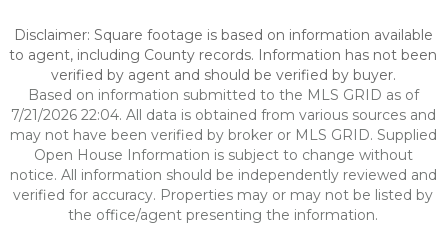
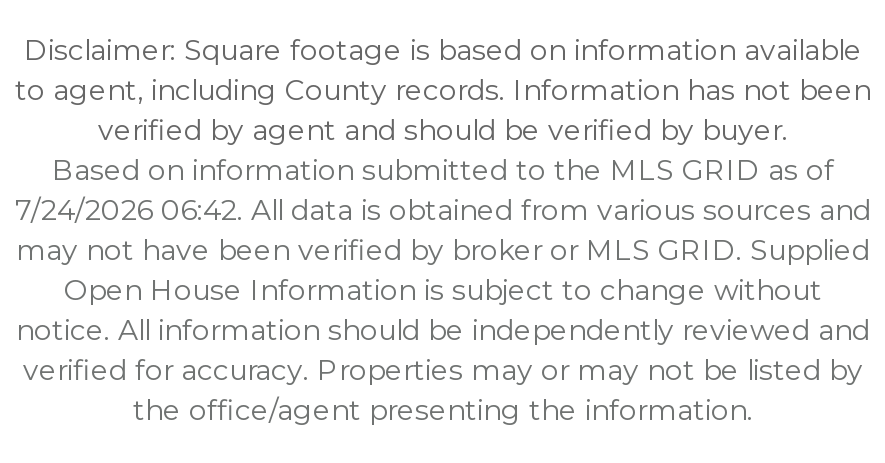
- 7/21/2026 22:04. All data is obtained from various sources and
+ 7/24/2026 06:42. All data is obtained from various sources and
